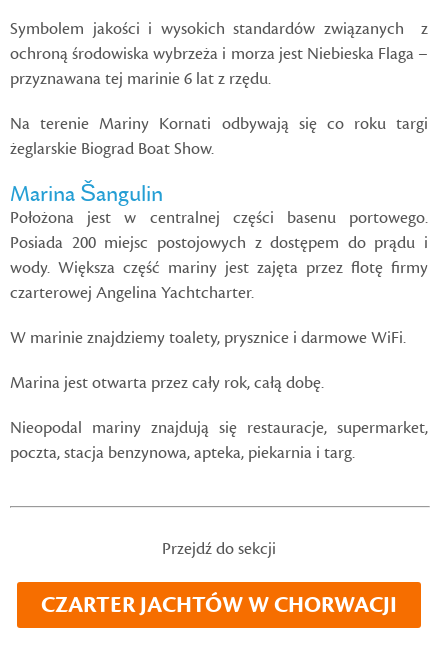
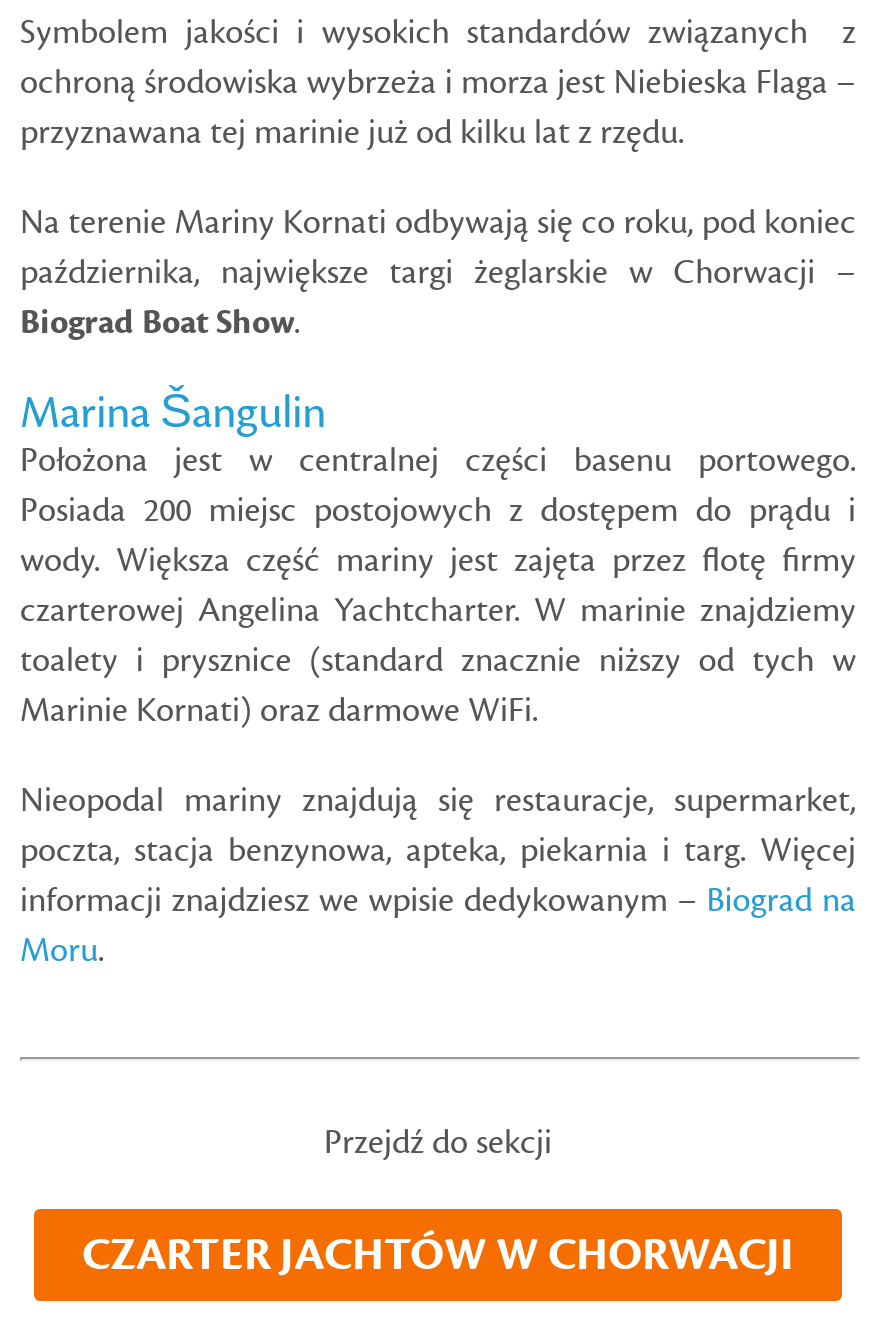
- przyznawana tej marinie 6 lat z rzędu.
+ przyznawana tej marinie już od kilku lat z rzędu.

- Na terenie Mariny Kornati odbywają się co roku targi
- żeglarskie Biograd Boat Show.
+ Na terenie Mariny Kornati odbywają się co roku, pod koniec
+ października, największe targi żeglarskie w Chorwacji –
+ Biograd Boat Show.

- czarterowej Angelina Yachtcharter.
- W marinie znajdziemy toalety, prysznice i darmowe WiFi.
- Marina jest otwarta przez cały rok, całą dobę.
+ czarterowej Angelina Yachtcharter. W marinie znajdziemy
+ toalety i prysznice (standard znacznie niższy od tych w
+ Marinie Kornati) oraz darmowe WiFi.

- poczta, stacja benzynowa, apteka, piekarnia i targ.
+ poczta, stacja benzynowa, apteka, piekarnia i targ. Więcej
+ informacji znajdziesz we wpisie dedykowanym – Biograd na
+ Moru.
